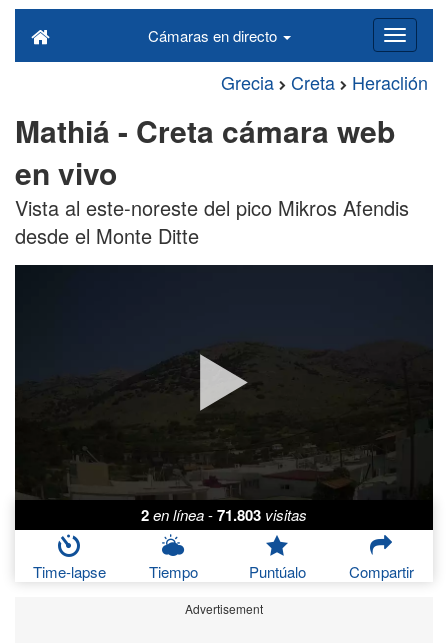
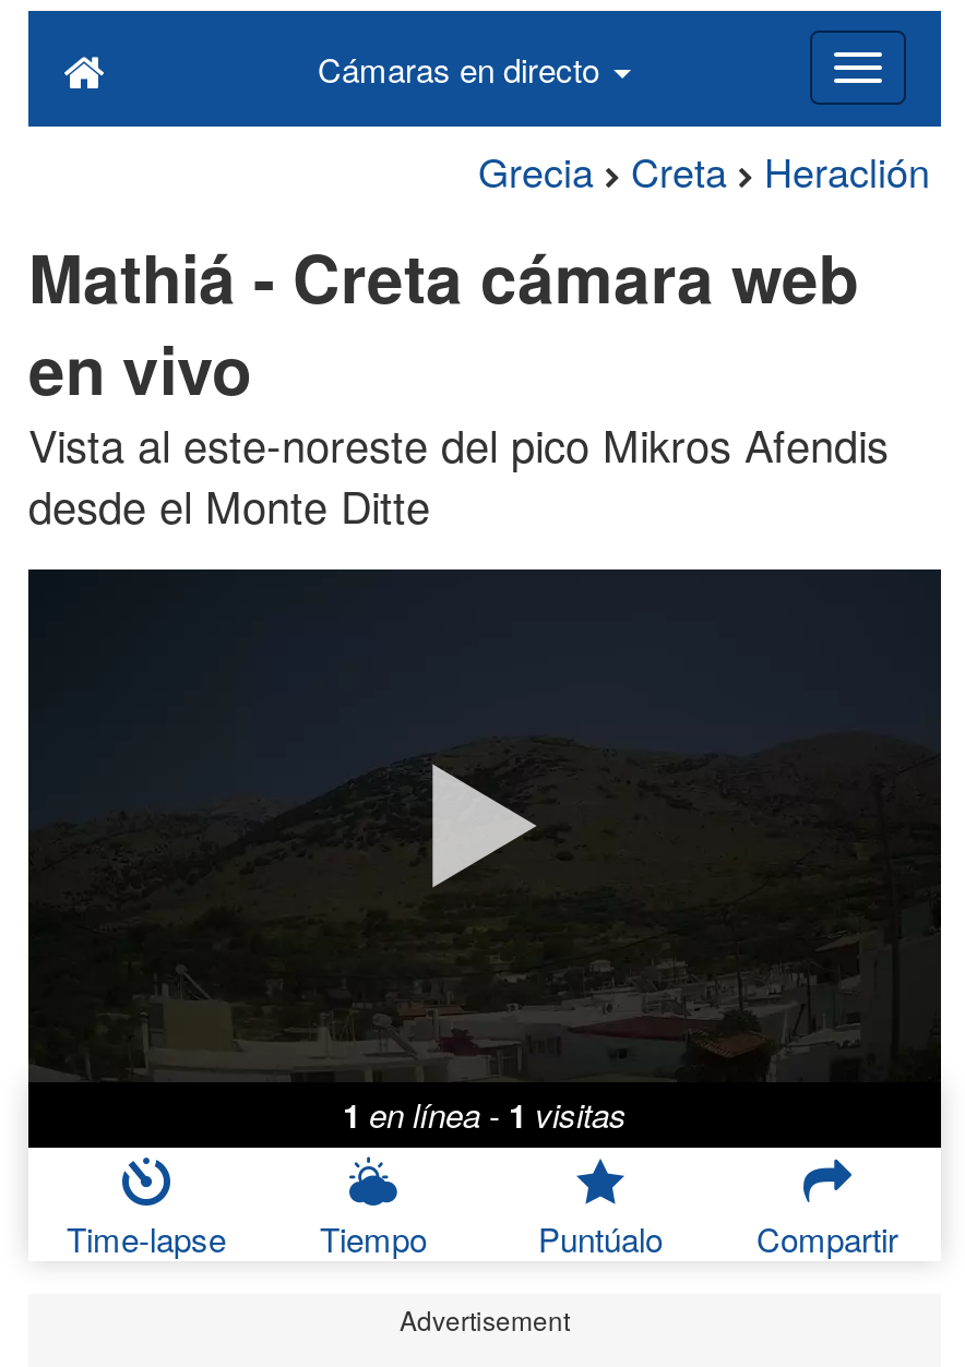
- 2 en línea - 71.803 visitas
+ 1 en línea - 1 visitas
